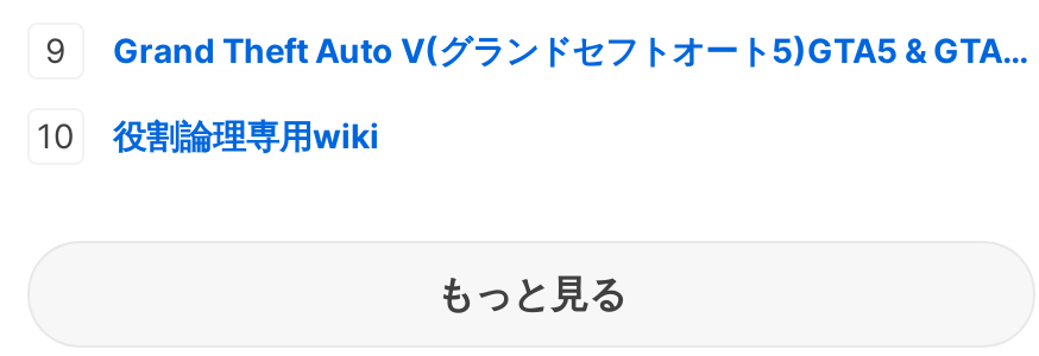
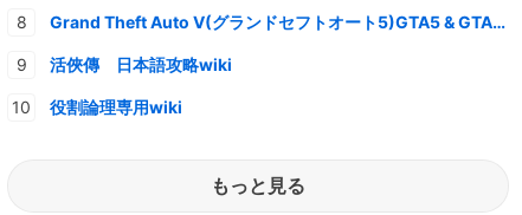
+ 活俠傳 日本語攻略wiki
